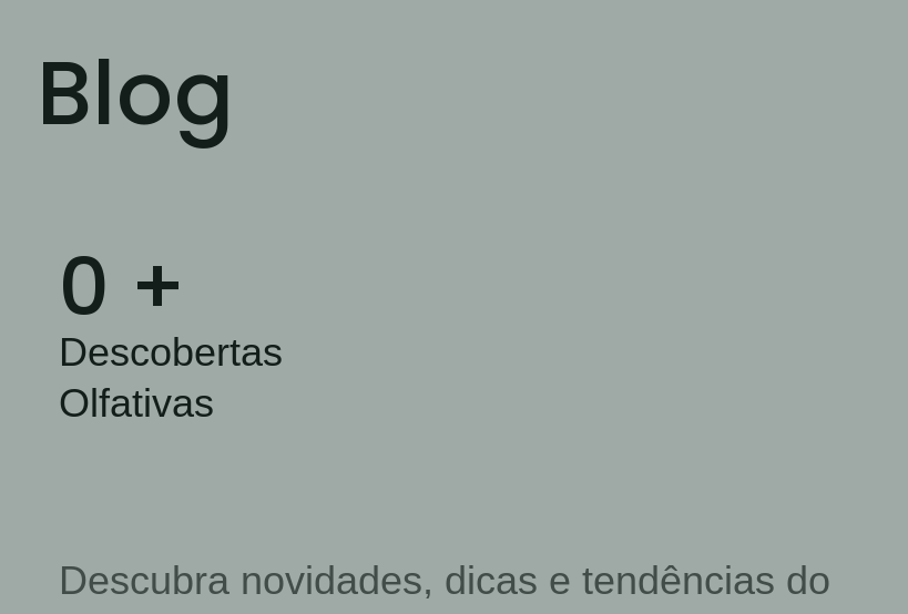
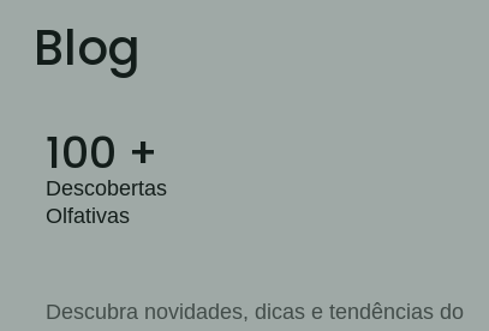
- 0 +
+ 100 +
